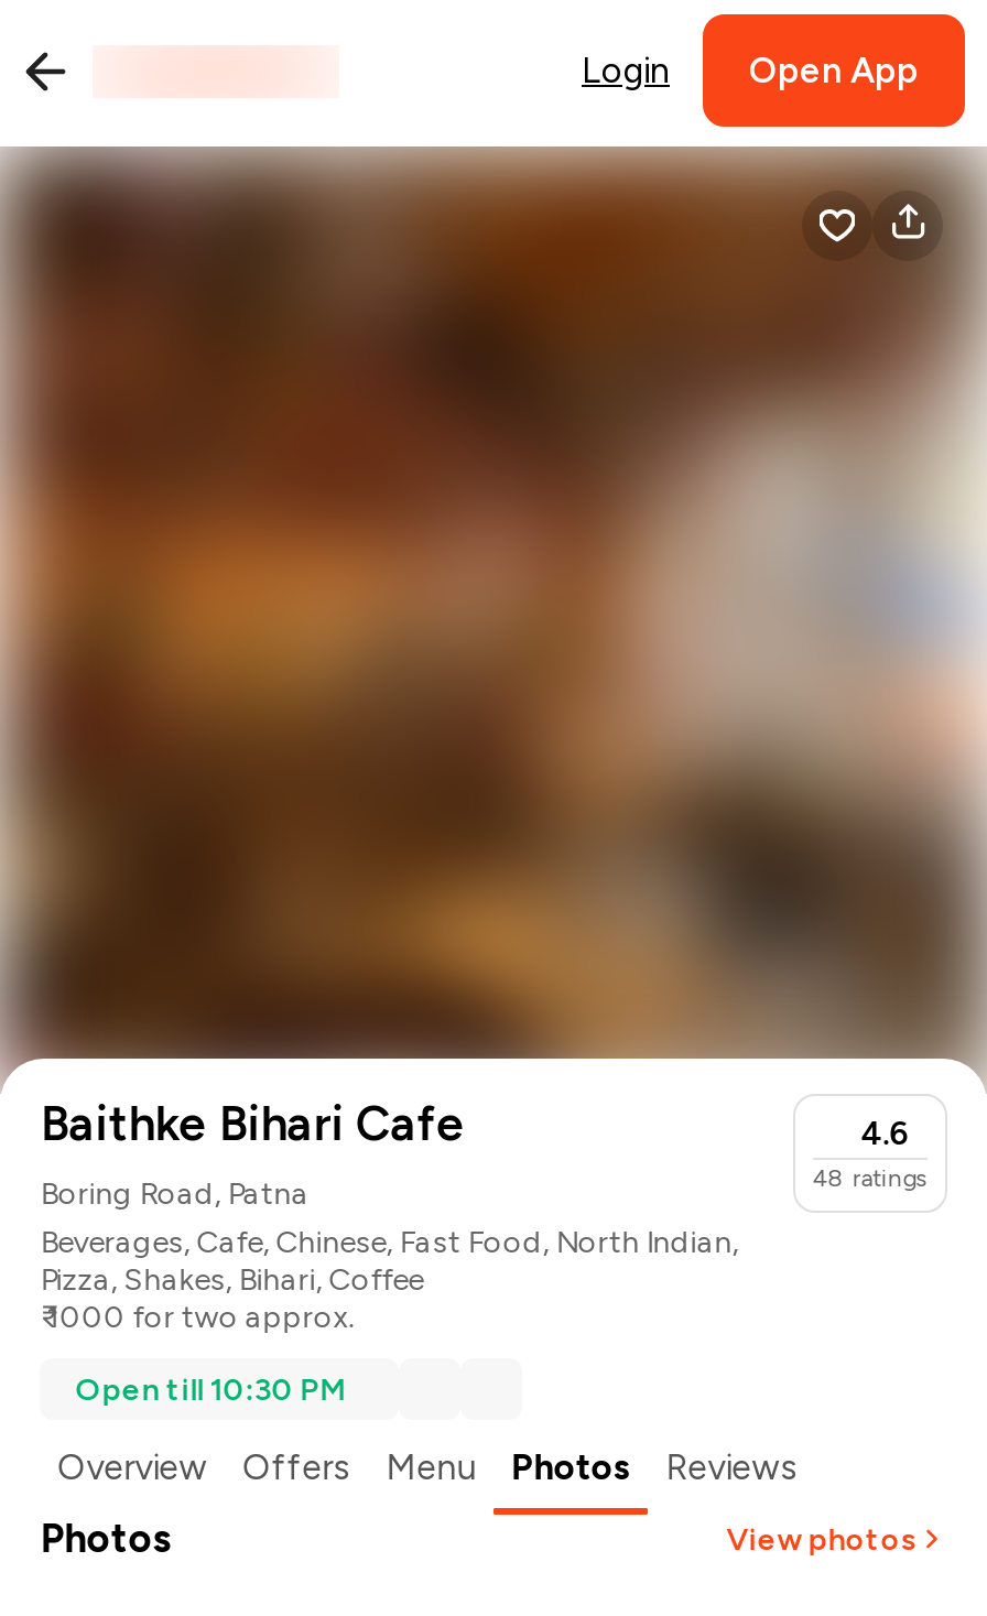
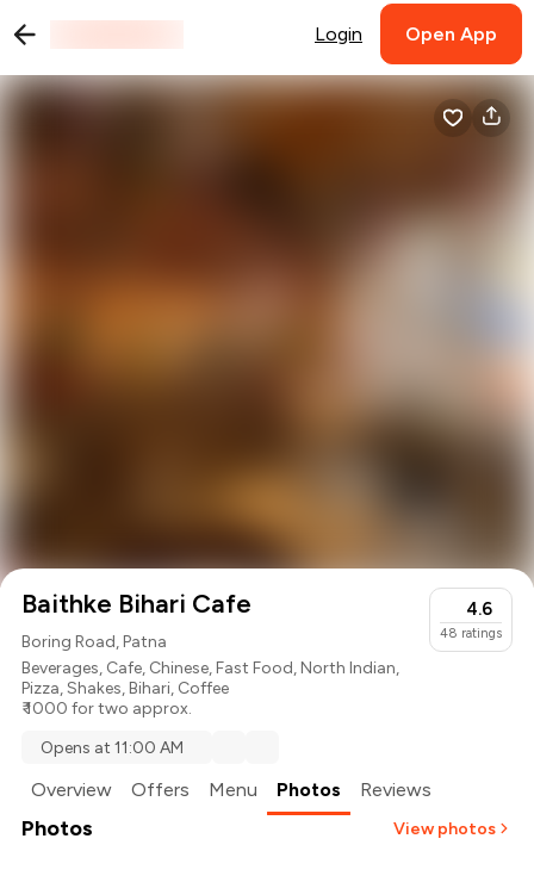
- Open till 10:30 PM
+ Opens at 11:00 AM
